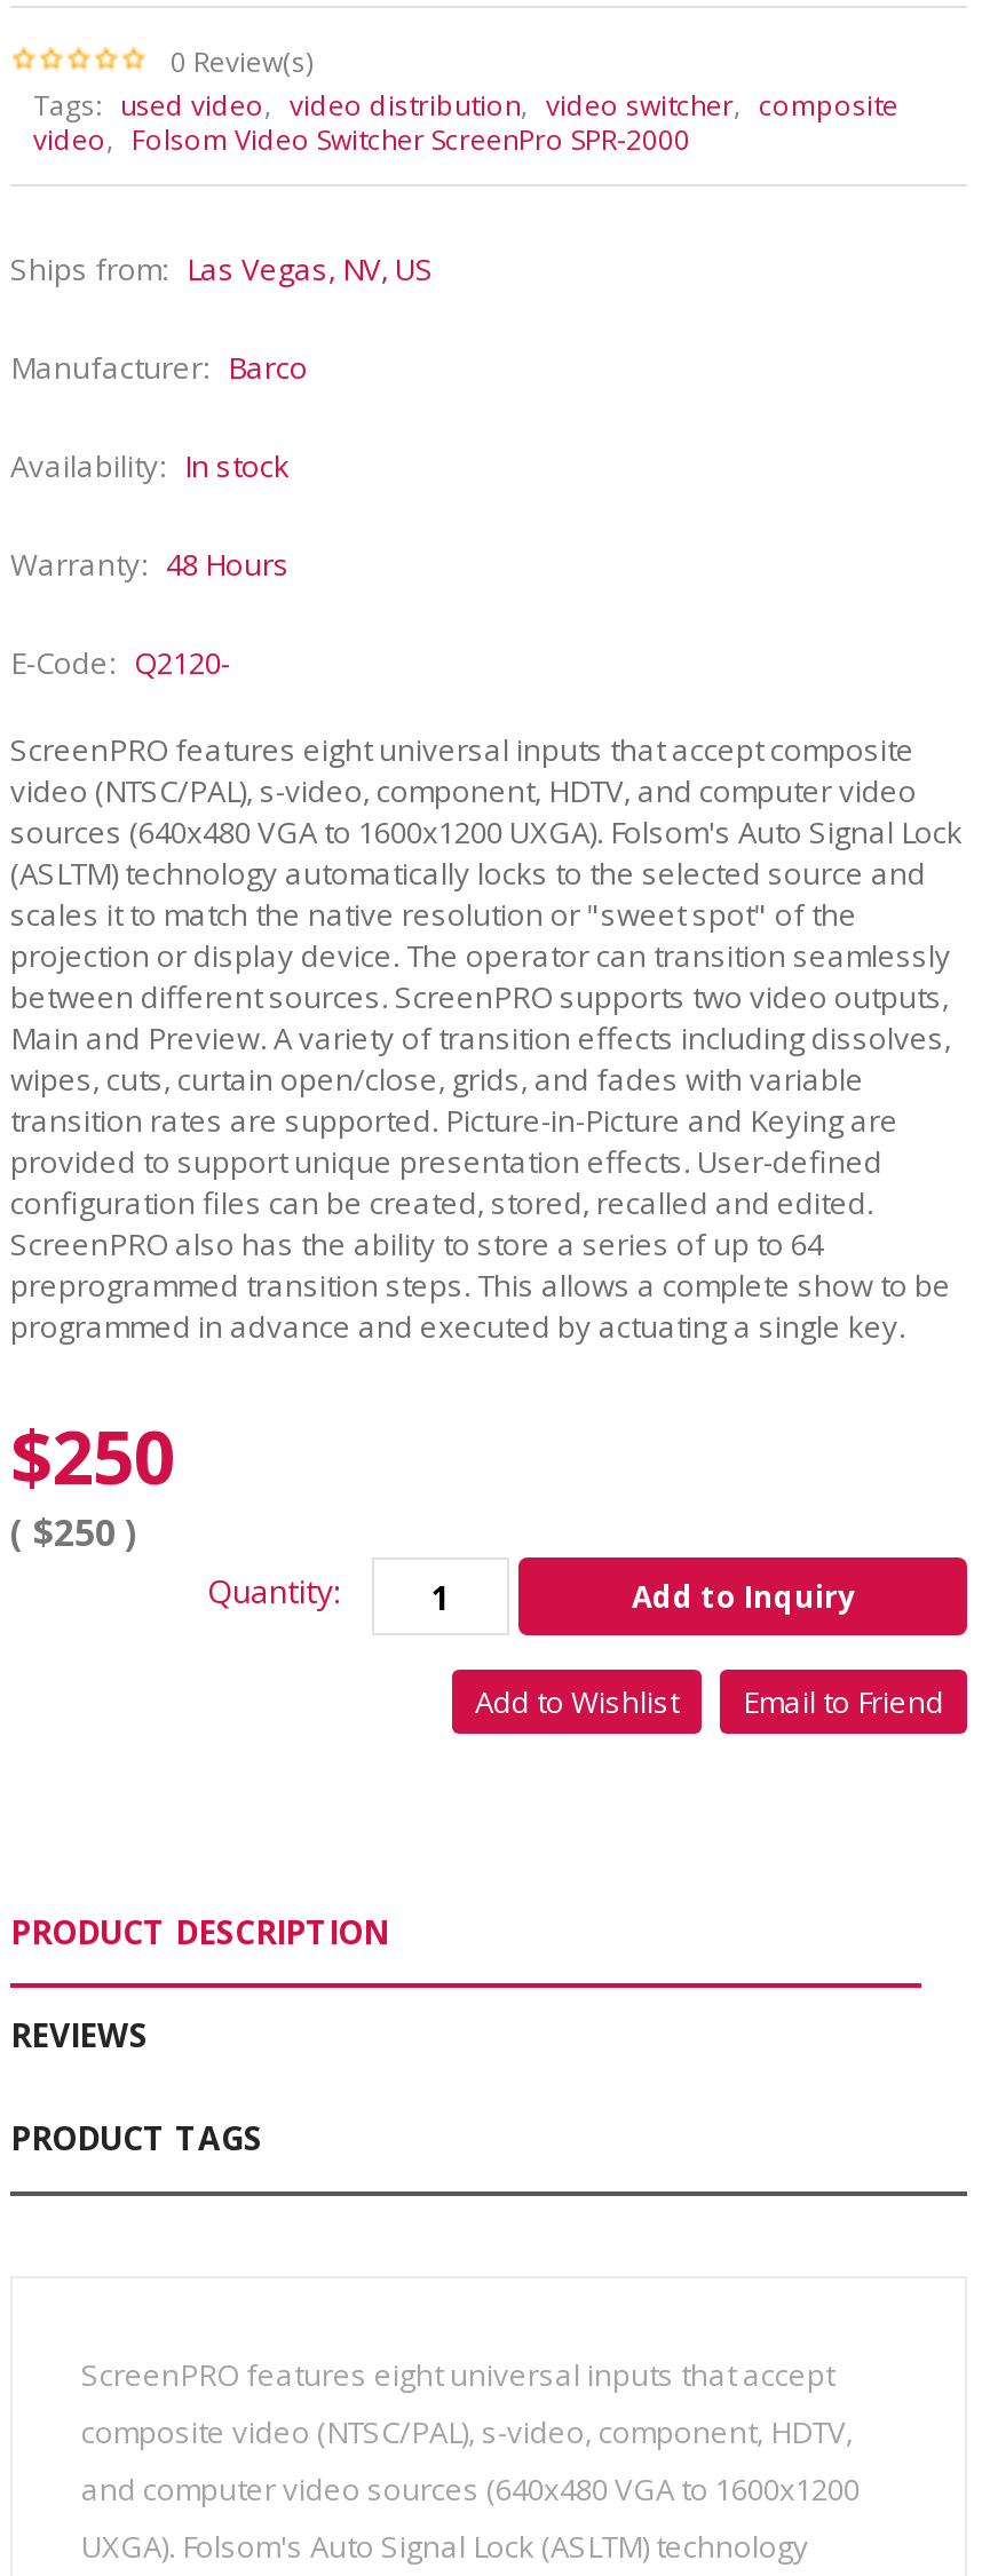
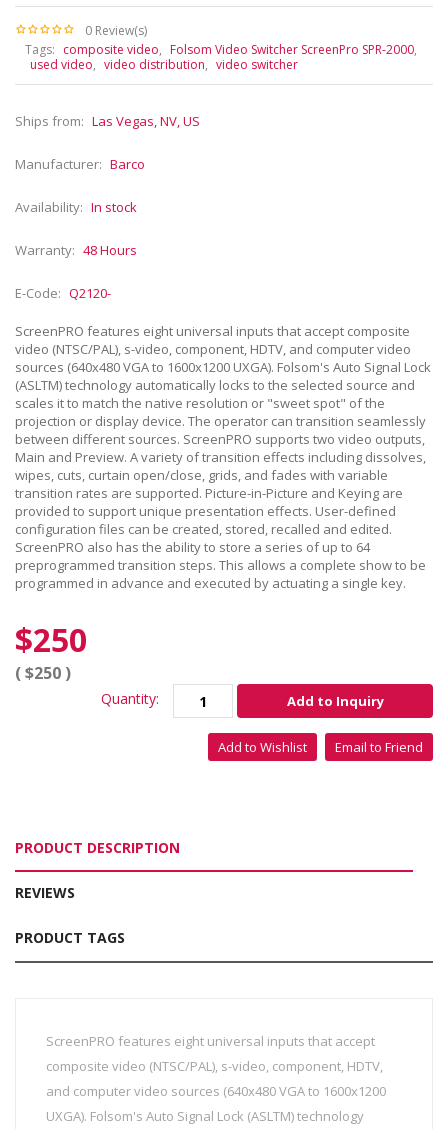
- Tags: used video, video distribution, video switcher, composite
- video, Folsom Video Switcher ScreenPro SPR-2000
+ Tags: composite video, Folsom Video Switcher ScreenPro SPR-2000,
+ used video, video distribution, video switcher
